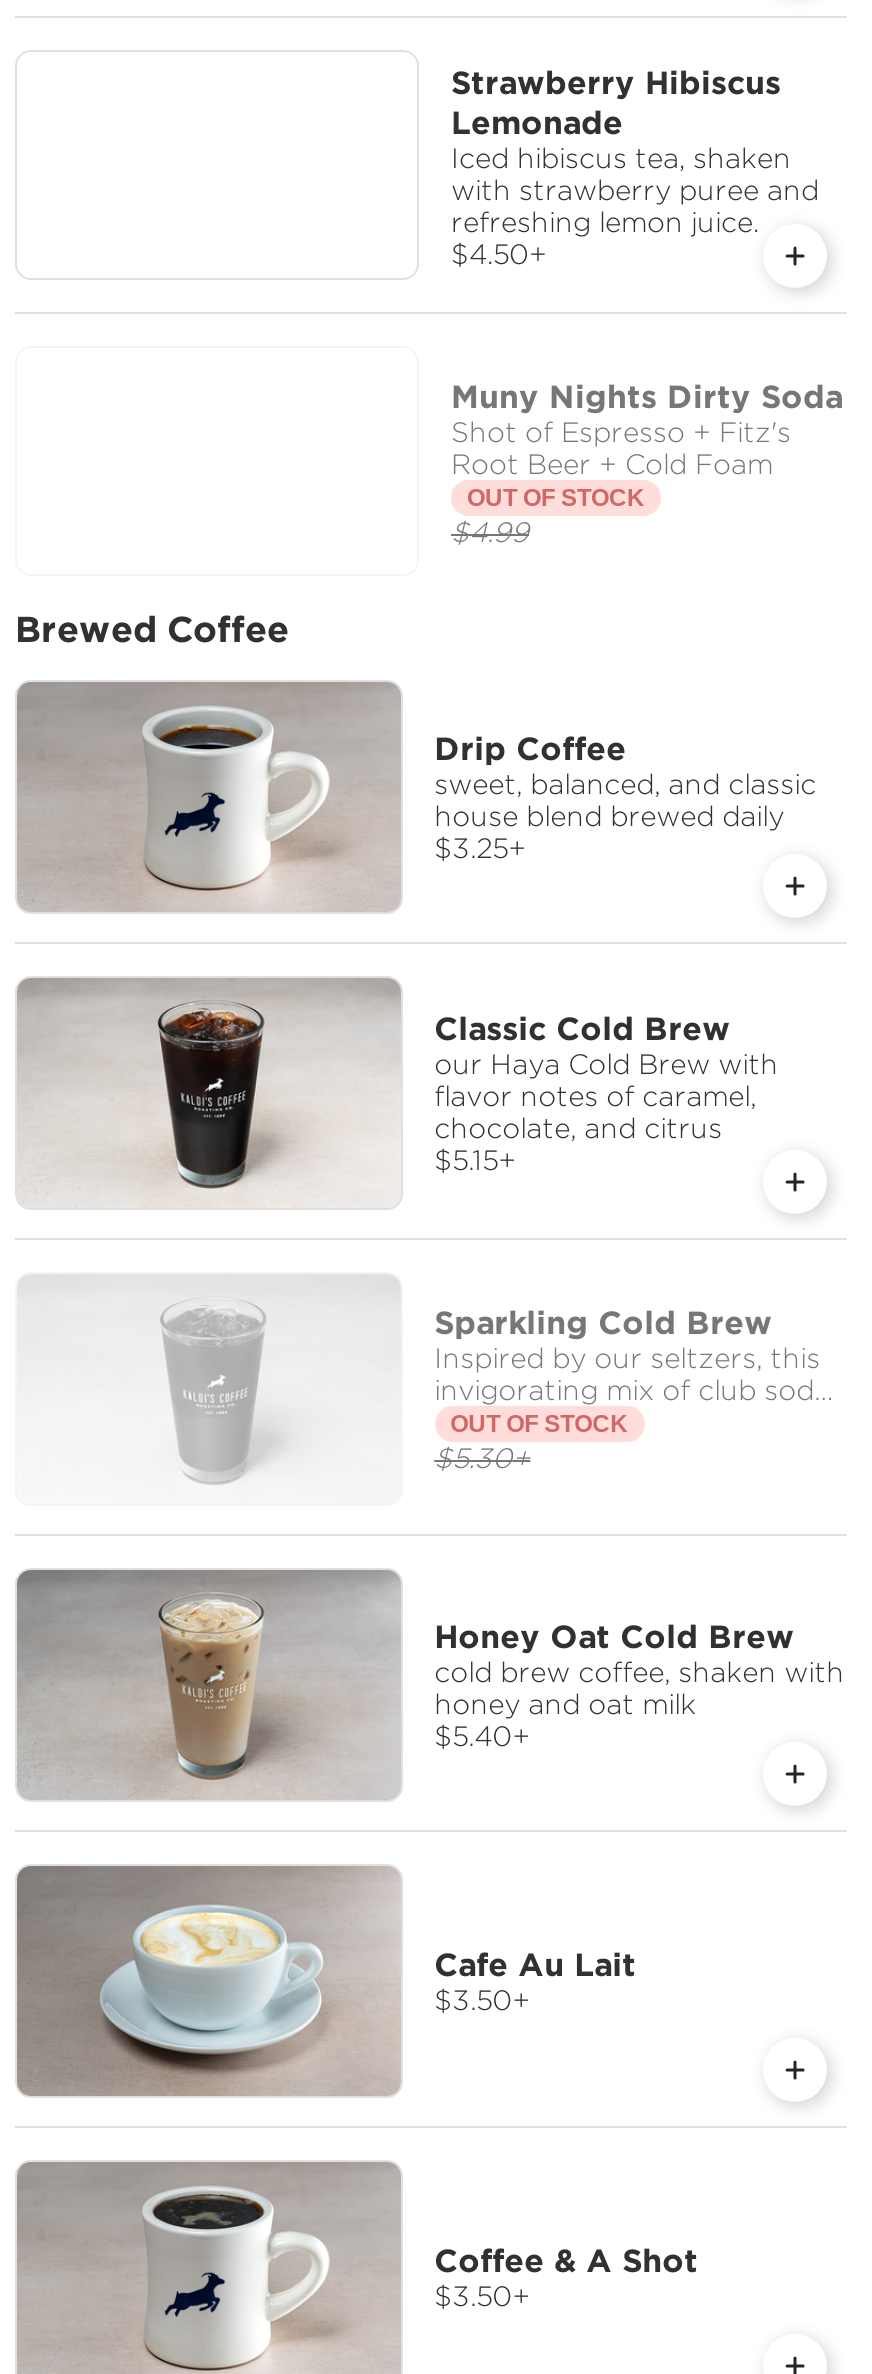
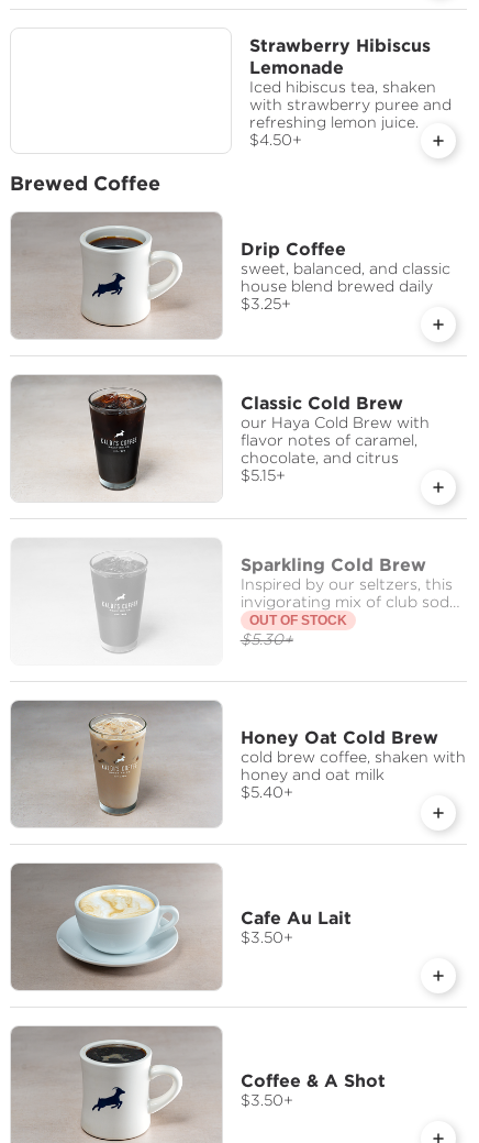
- Muny Nights Dirty Soda
- Shot of Espresso + Fitz's
- Root Beer + Cold Foam
- OUT OF STOCK
- $4.99
